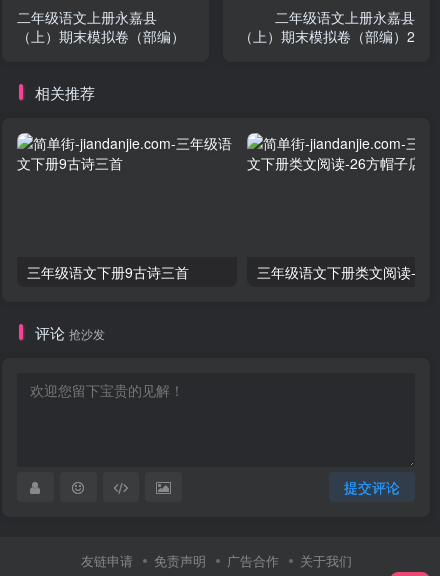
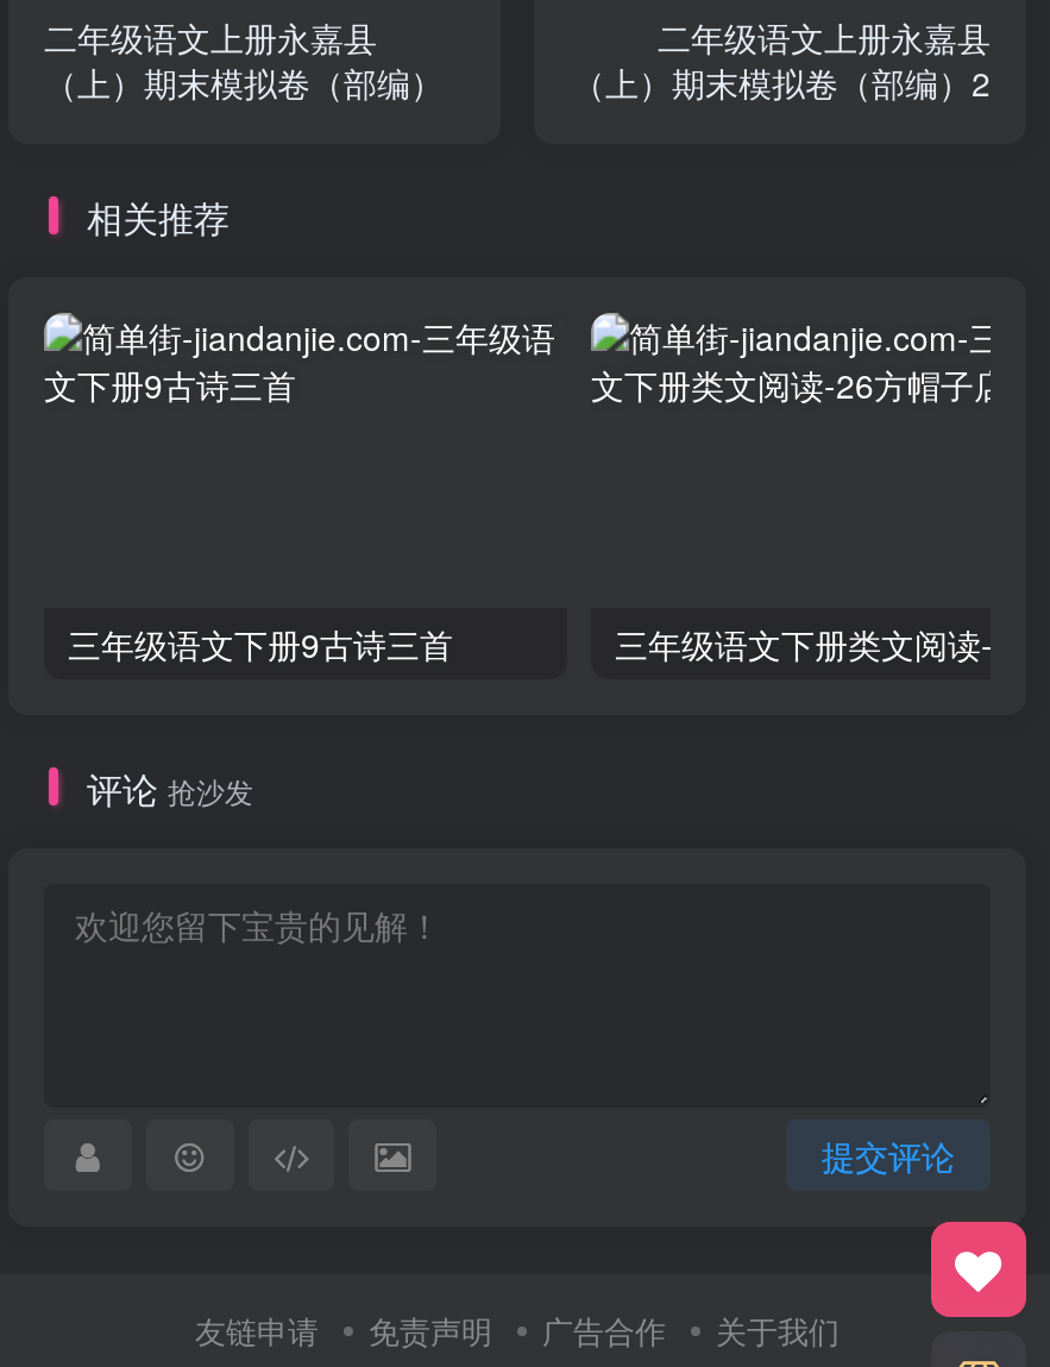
+ [image]
